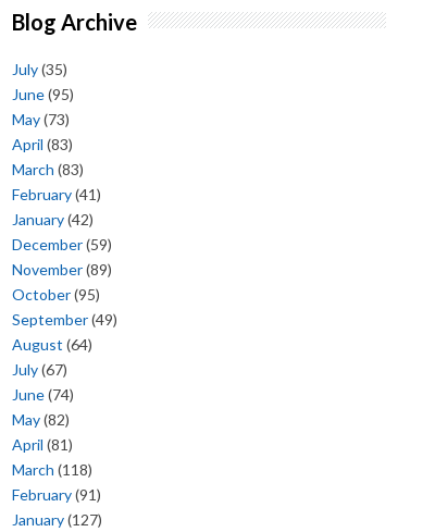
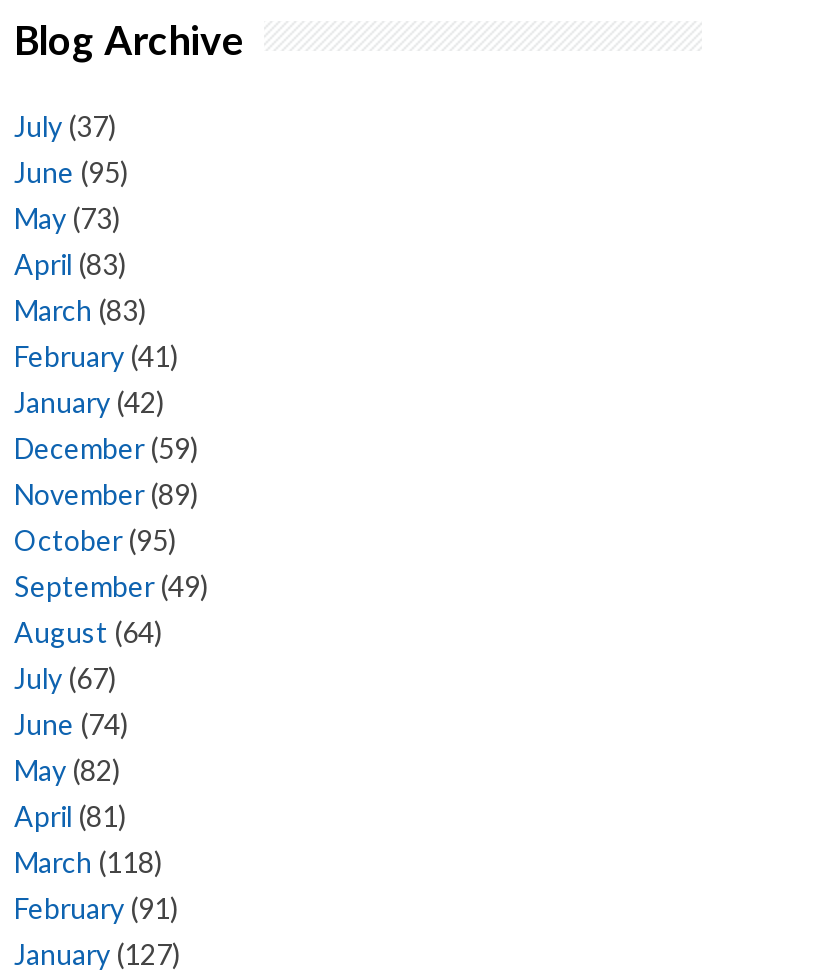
- July (35)
+ July (37)
